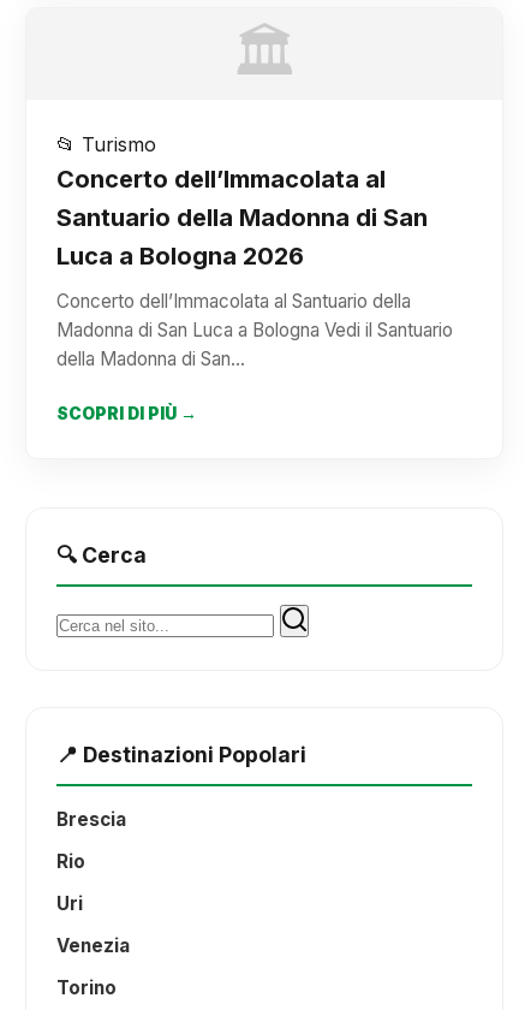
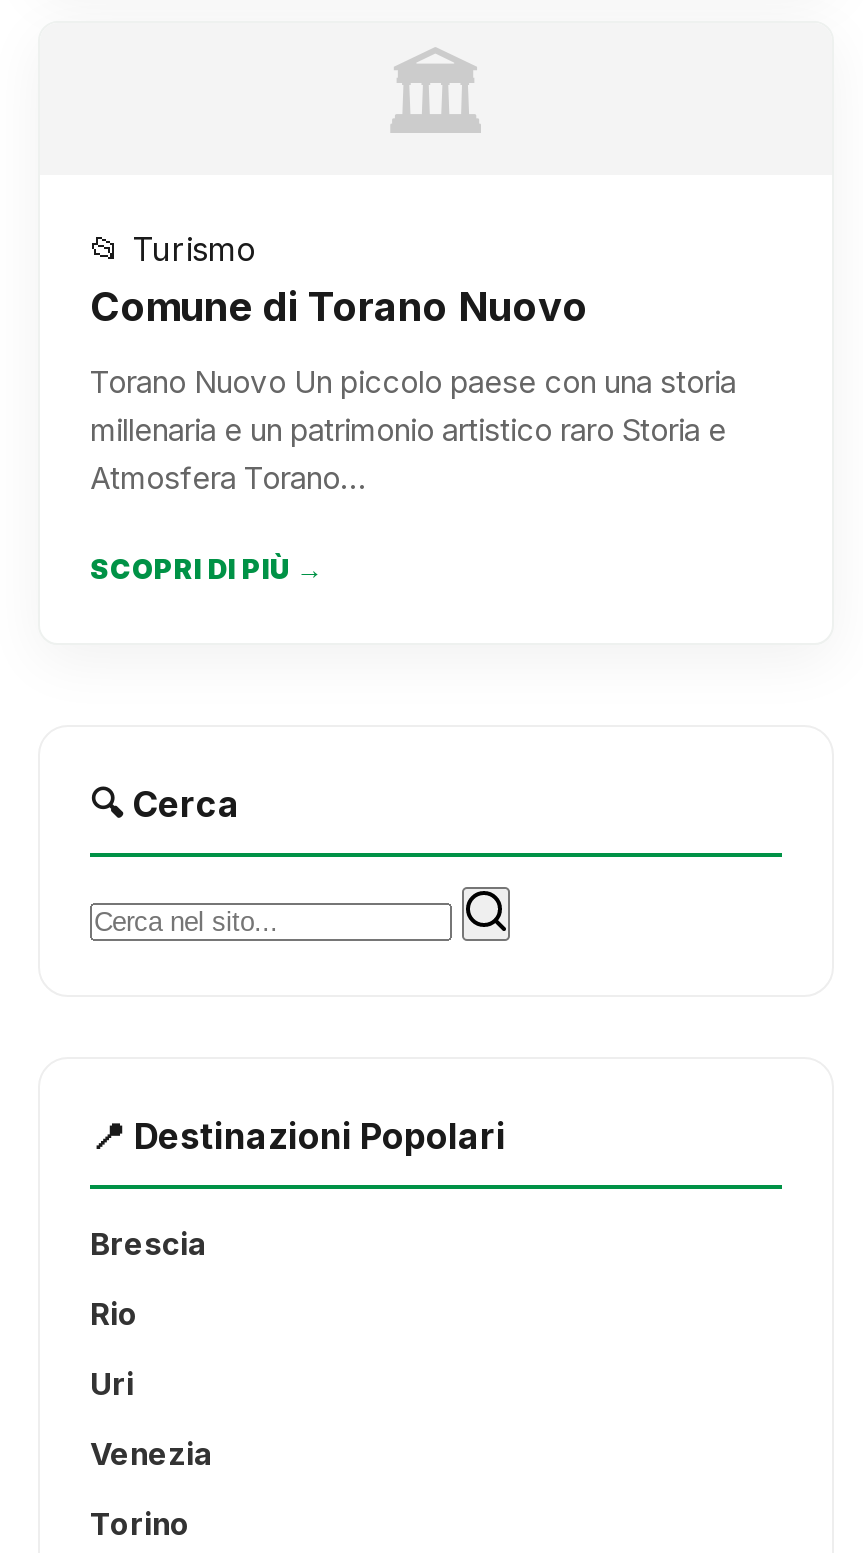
- Concerto dell’Immacolata al
- Santuario della Madonna di San
- Luca a Bologna 2026
+ Comune di Torano Nuovo

- Concerto dell’Immacolata al Santuario della
- Madonna di San Luca a Bologna Vedi il Santuario
- della Madonna di San…
+ Torano Nuovo Un piccolo paese con una storia
+ millenaria e un patrimonio artistico raro Storia e
+ Atmosfera Torano…
